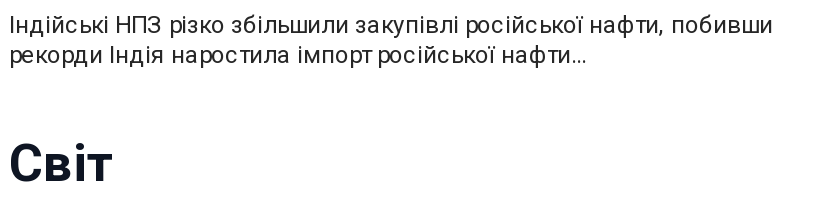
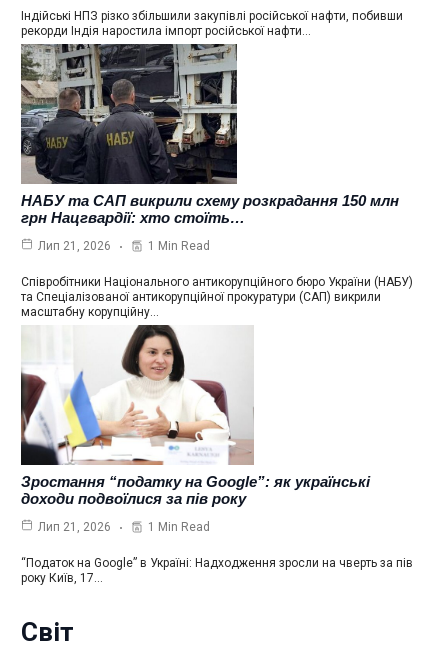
+ [image]
+ НАБУ та САП викрили схему розкрадання 150 млн
+ грн Нацгвардії: хто стоїть…
+ Лип 21, 2026
+ 1 Min Read
+ Співробітники Національного антикорупційного бюро України (НАБУ)
+ та Спеціалізованої антикорупційної прокуратури (САП) викрили
+ масштабну корупційну…

+ [image]
+ Зростання “податку на Google”: як українські
+ доходи подвоїлися за пів року
+ Лип 21, 2026
+ 1 Min Read
+ “Податок на Google” в Україні: Надходження зросли на чверть за пів
+ року Київ, 17…
